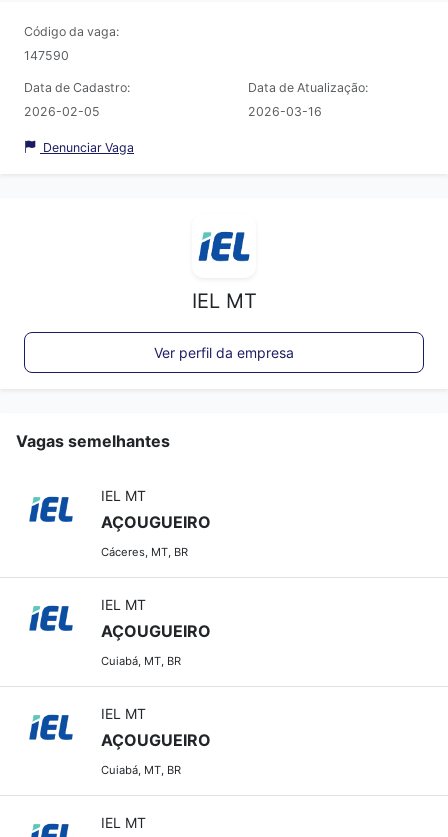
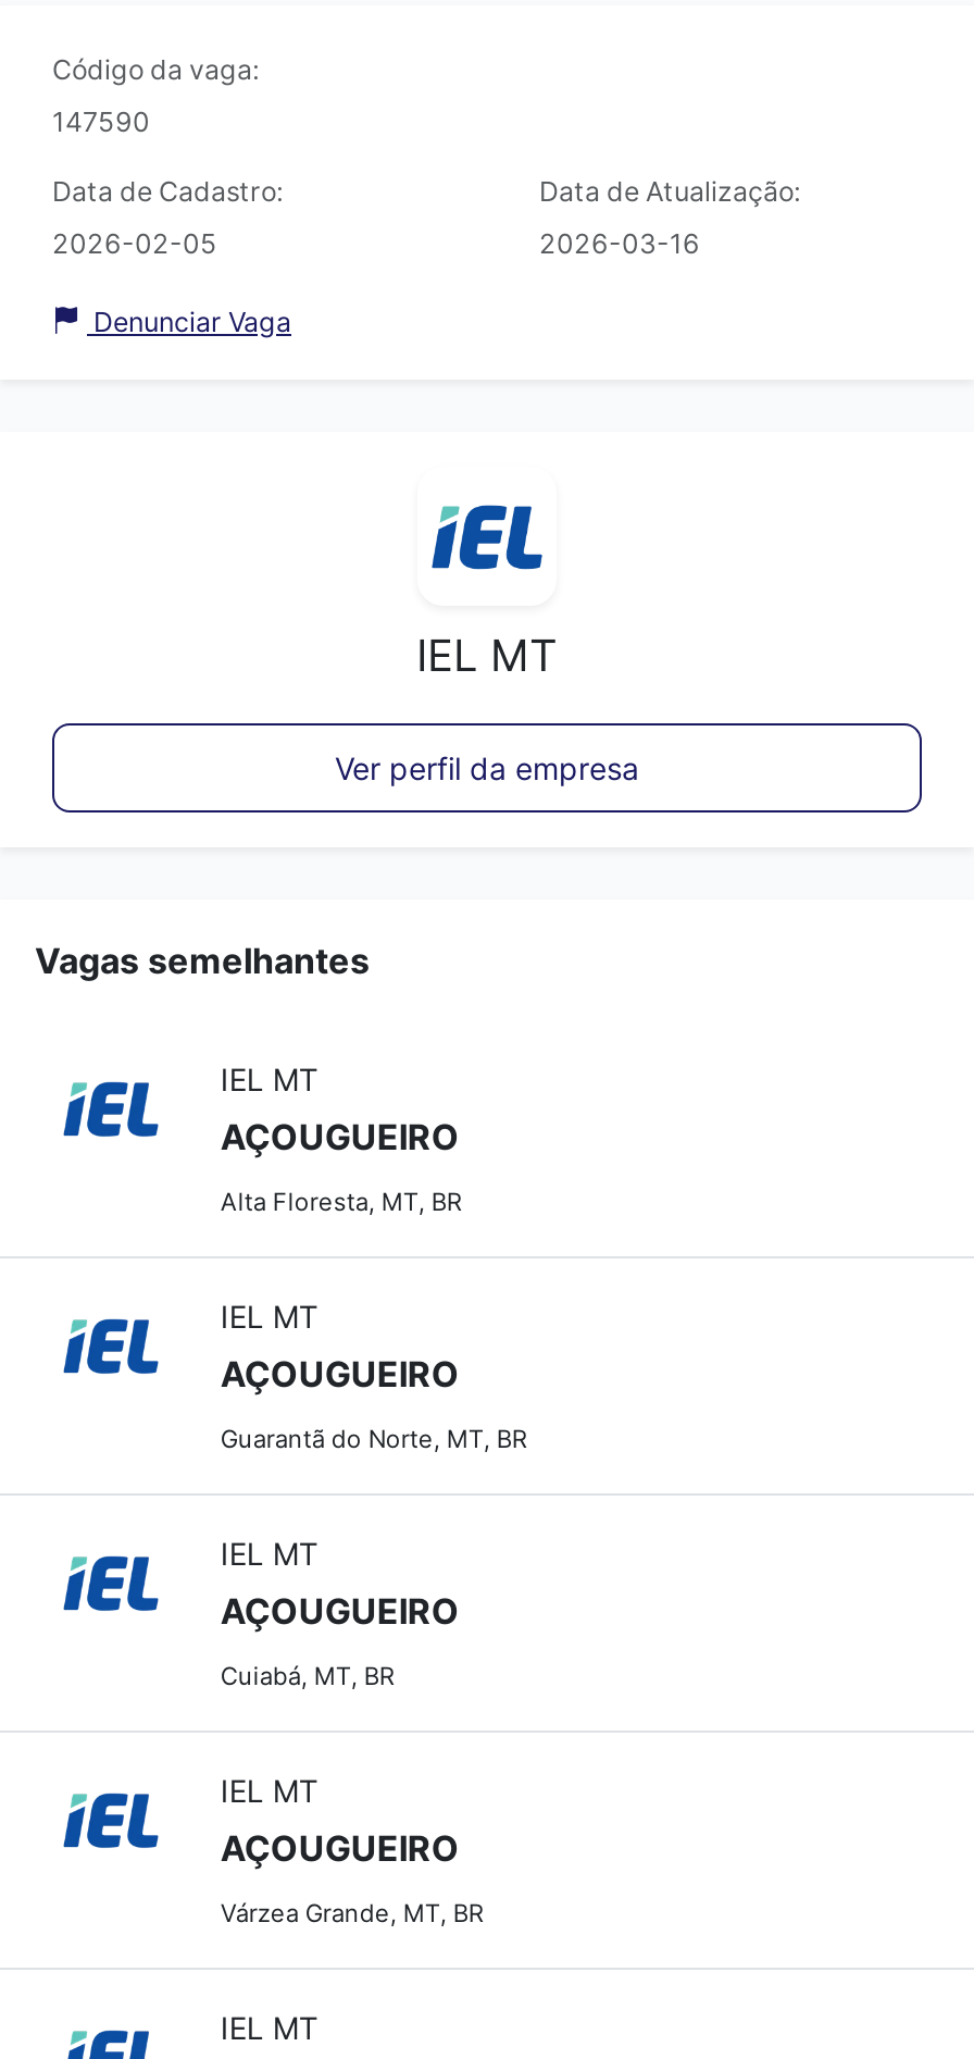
- Cáceres, MT, BR
+ Alta Floresta, MT, BR
+ IEL MT
+ AÇOUGUEIRO
+ Guarantã do Norte, MT, BR

- Cuiabá, MT, BR
+ Várzea Grande, MT, BR
